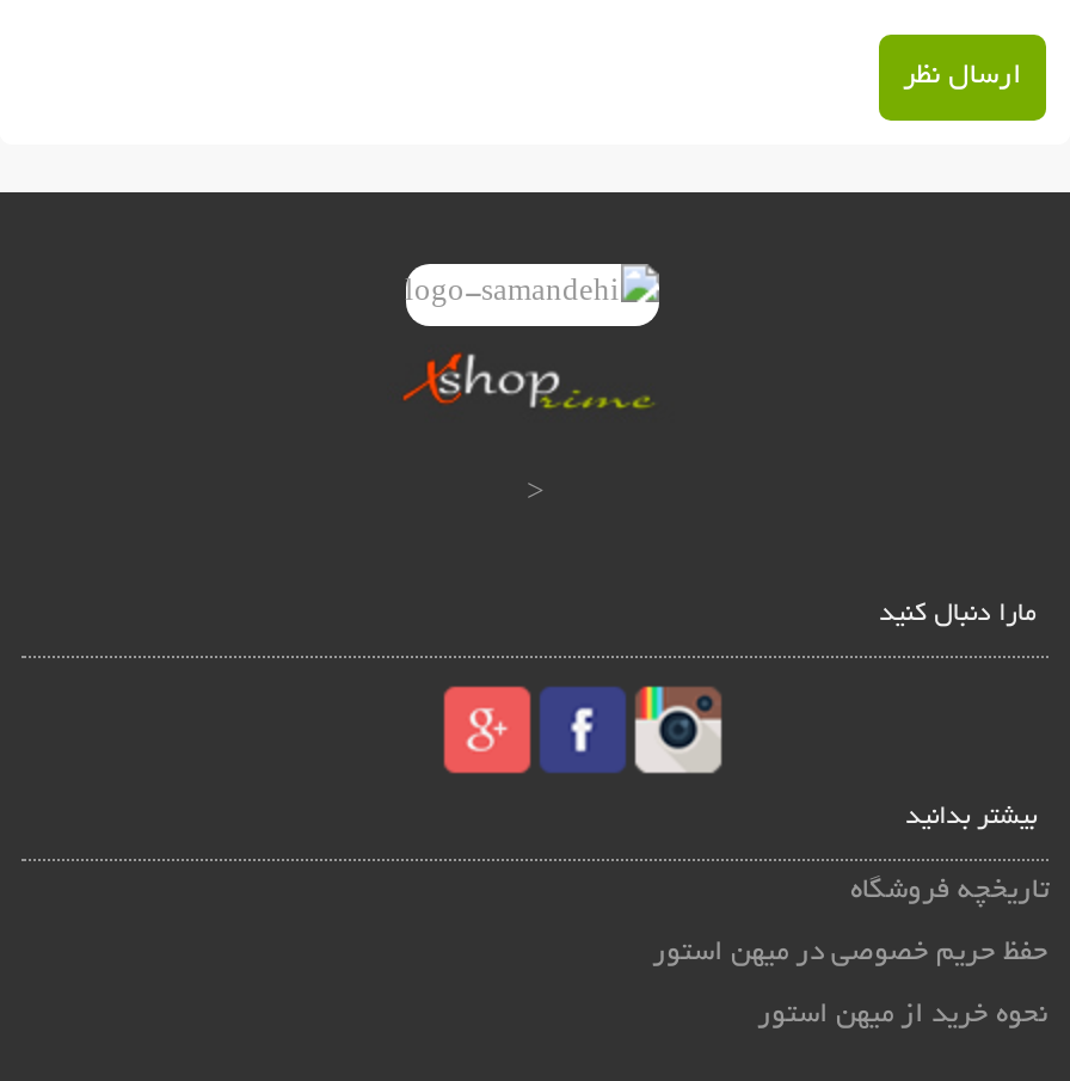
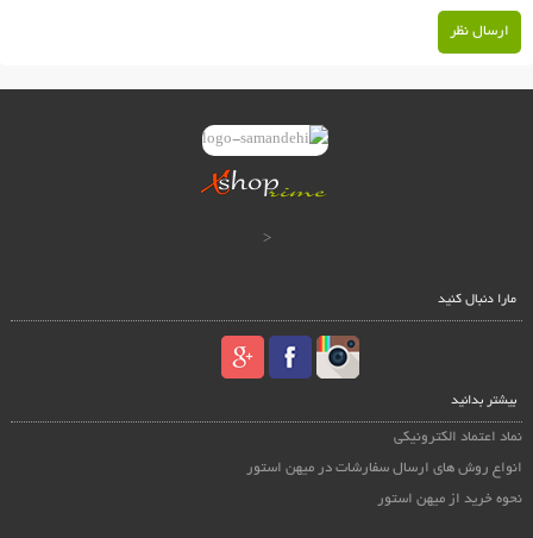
- تاریخچه فروشگاه
+ نماد اعتماد الکترونیکی

- حفظ حریم خصوصی در میهن استور
+ انواع روش های ارسال سفارشات در میهن استور
